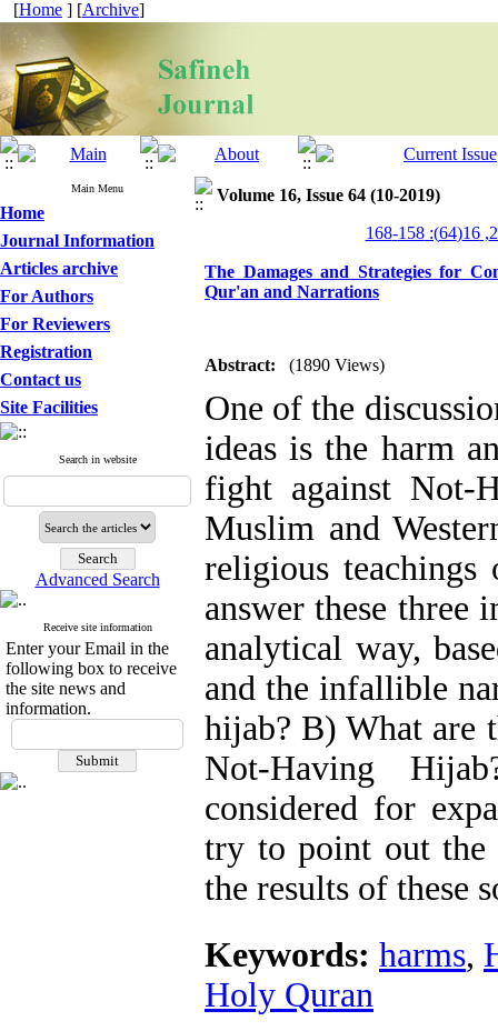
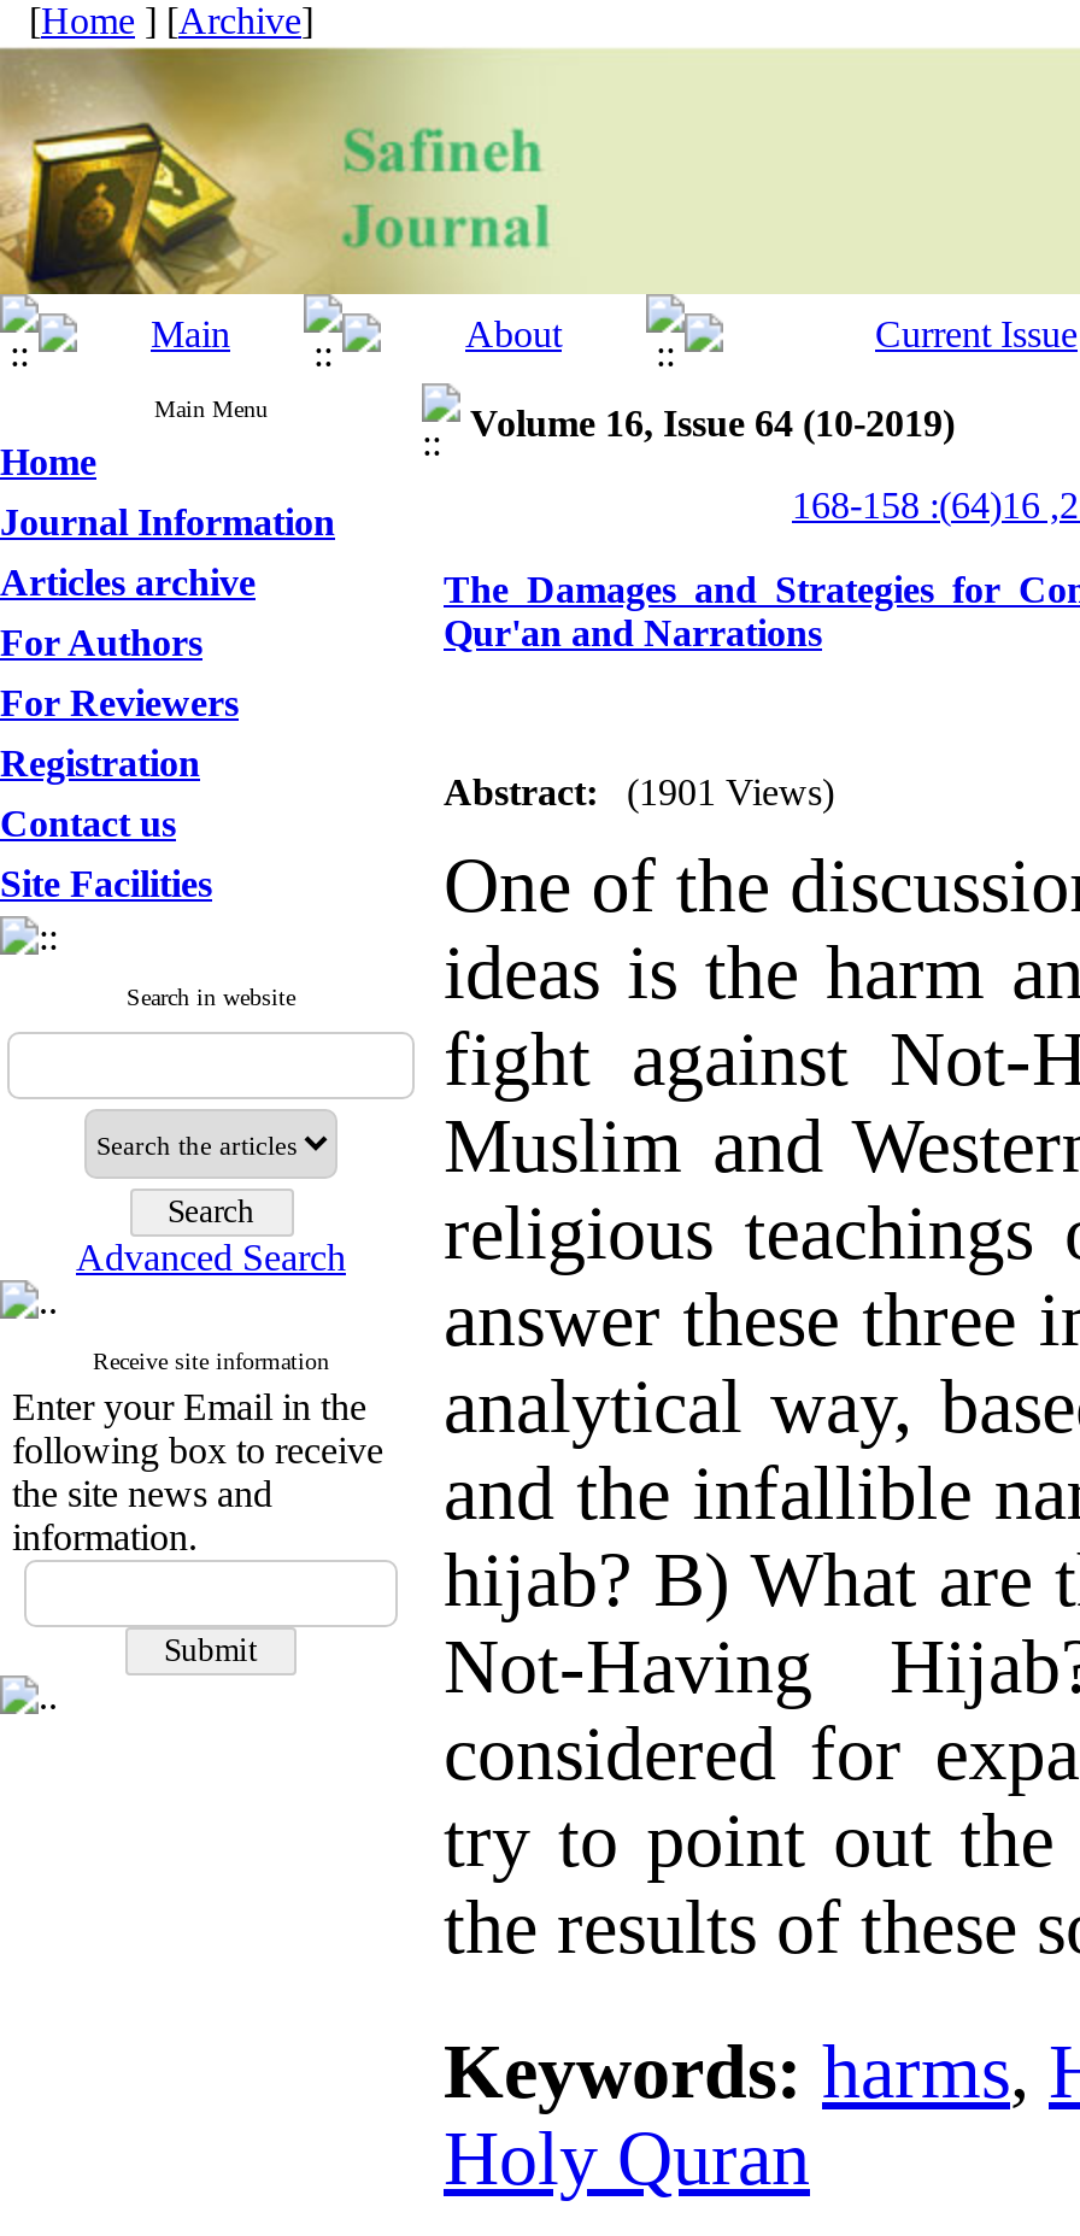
- Abstract: (1890 Views)
+ Abstract: (1901 Views)
